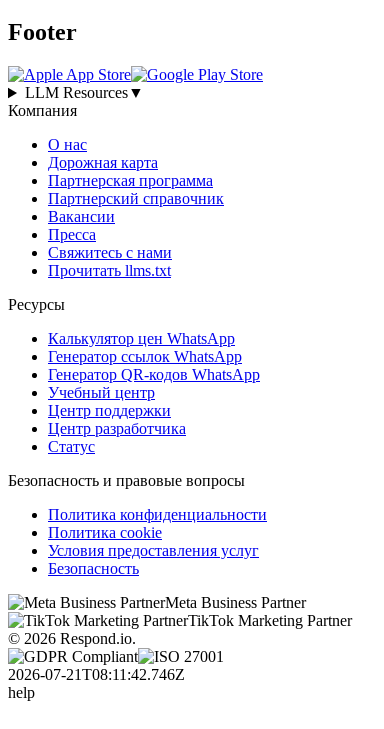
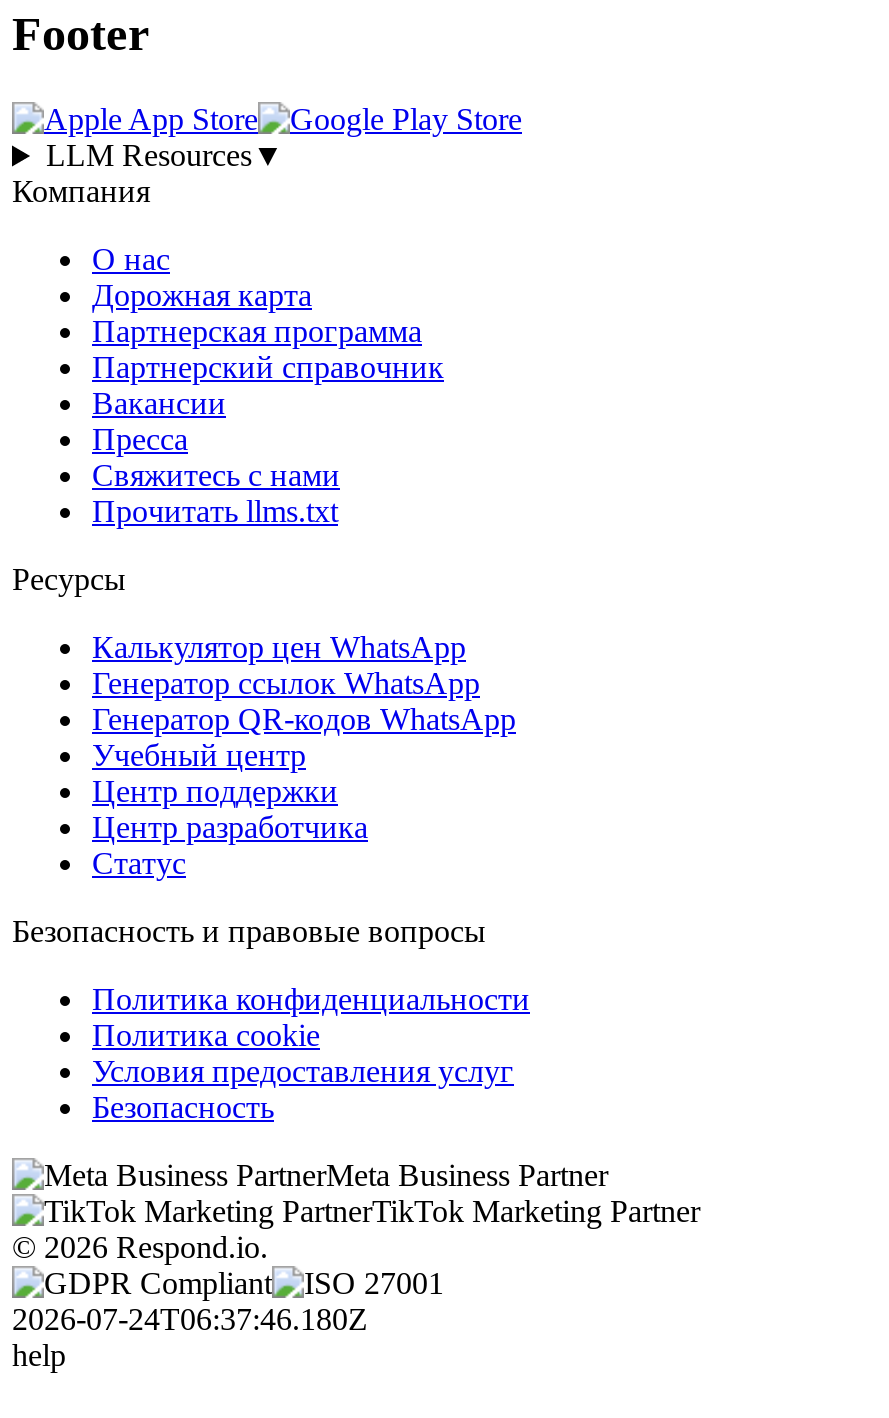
- 2026-07-21T08:11:42.746Z
+ 2026-07-24T06:37:46.180Z
